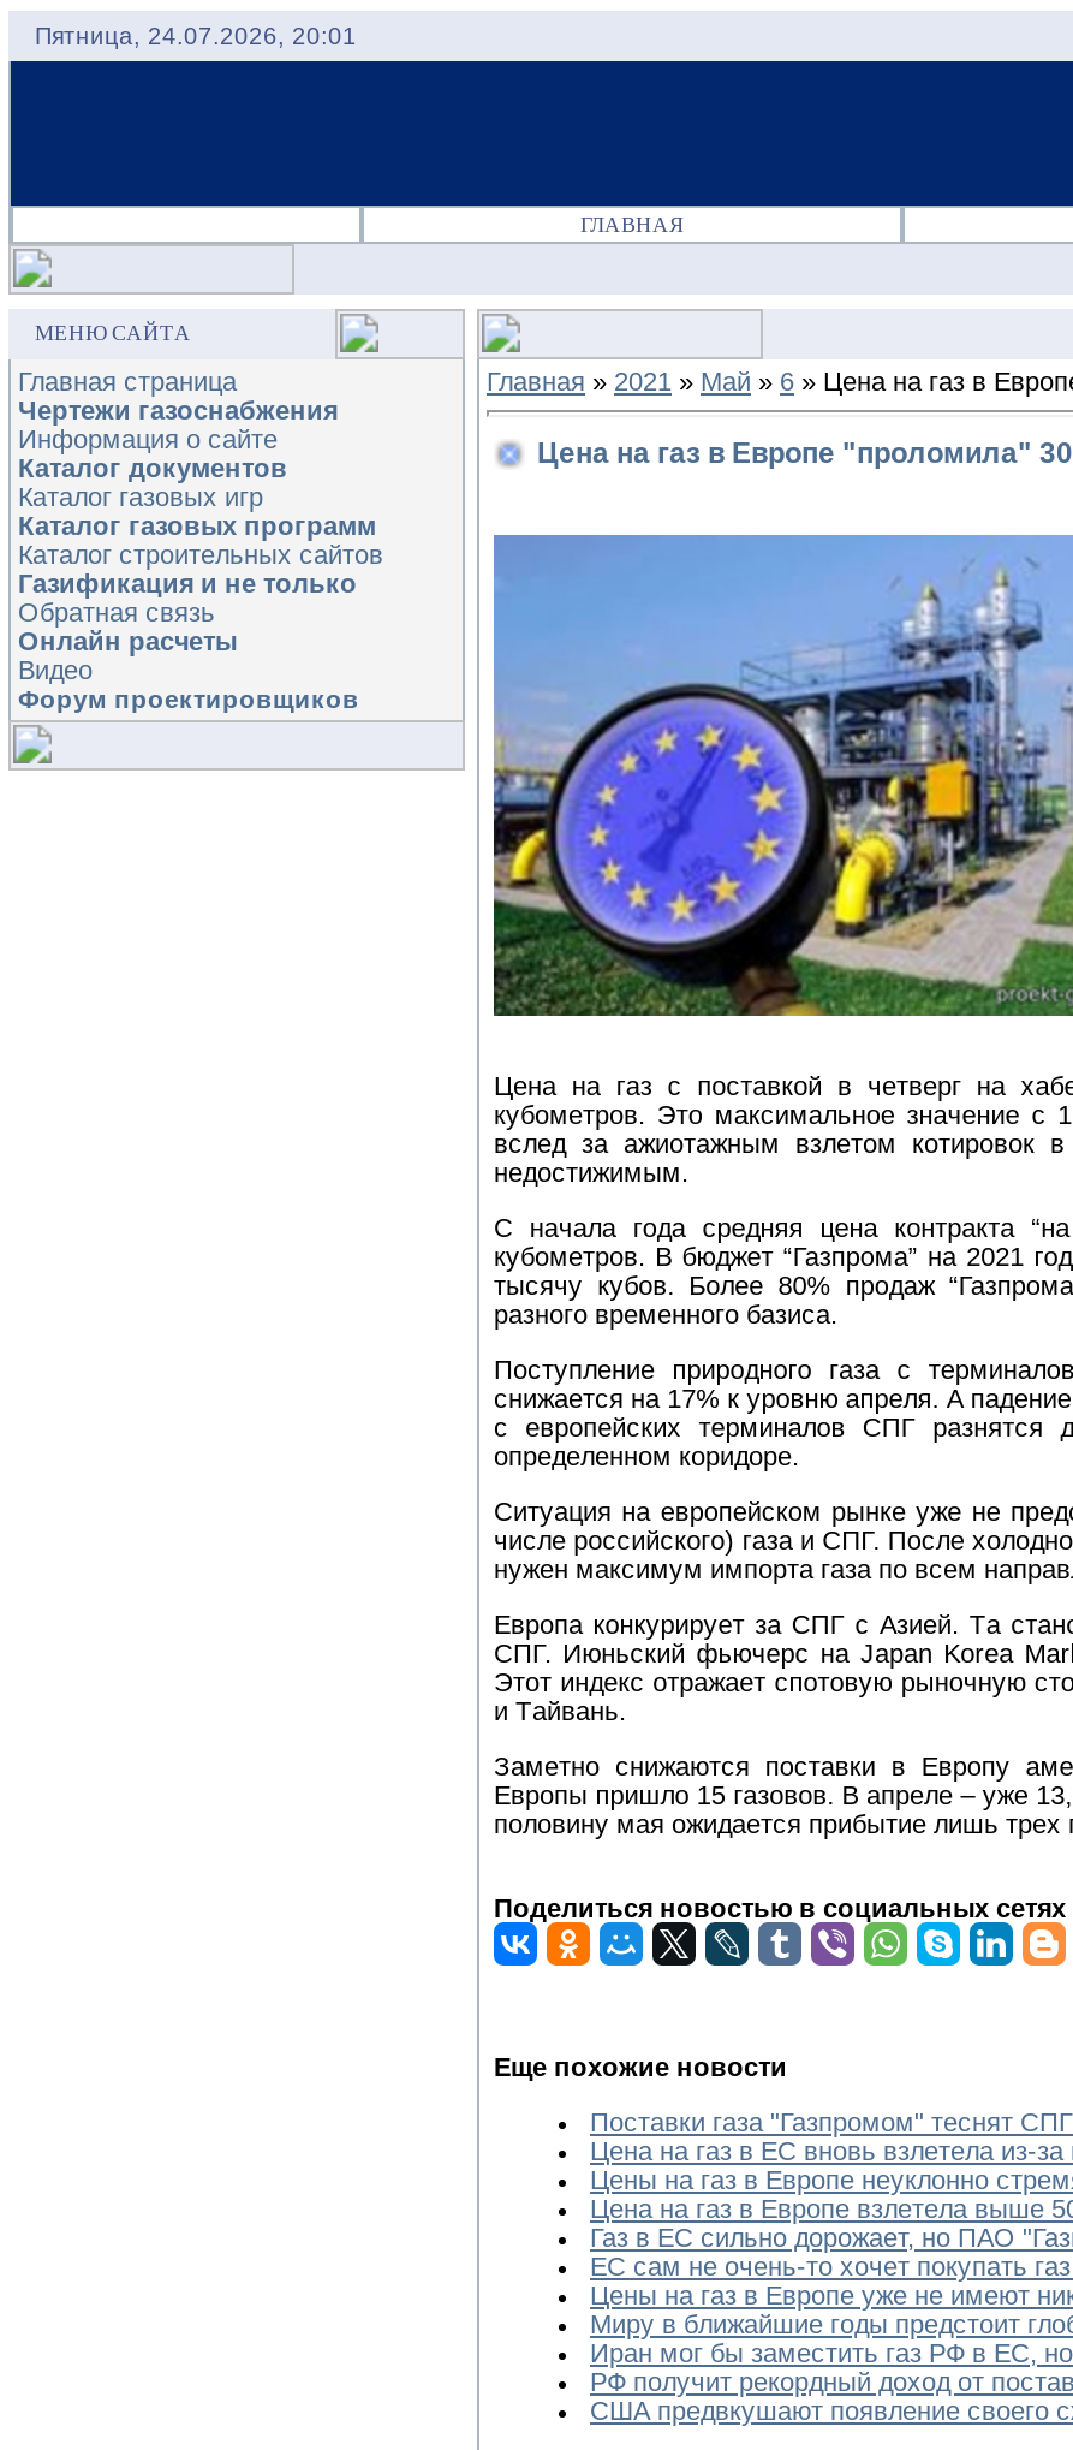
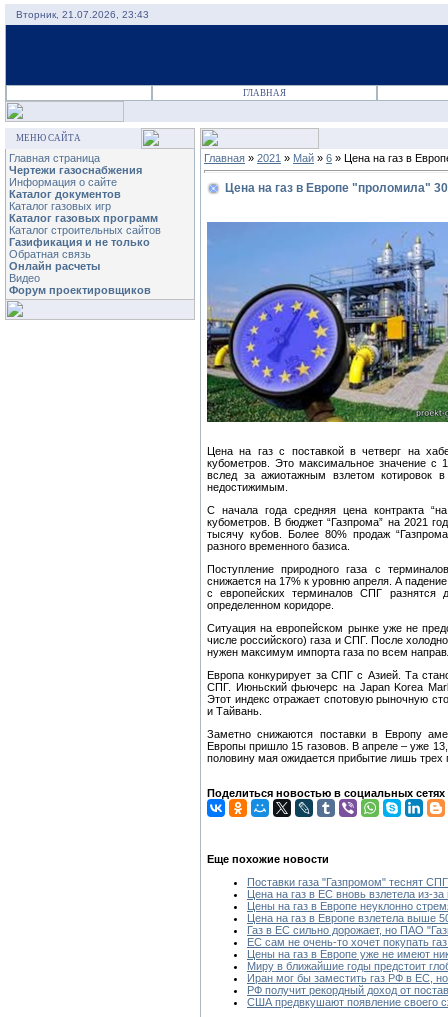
- Пятница, 24.07.2026, 20:01
+ Вторник, 21.07.2026, 23:43
